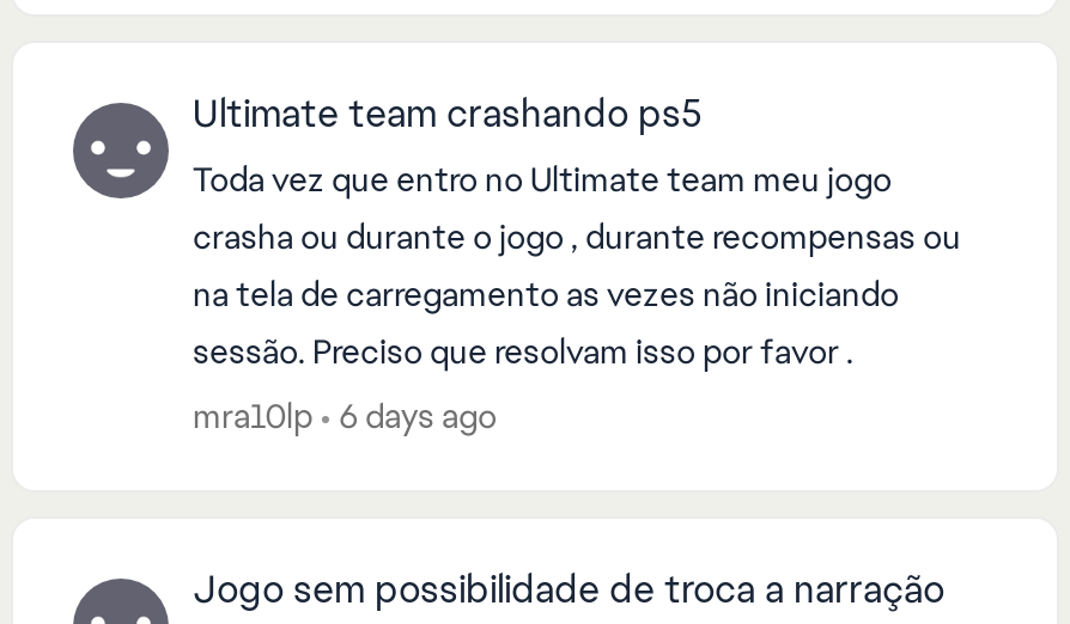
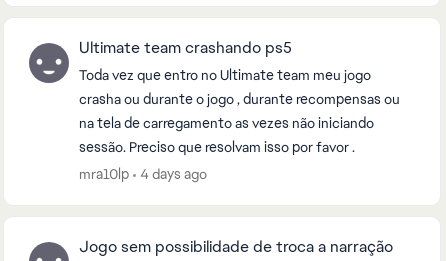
- 6 days ago
+ 4 days ago
